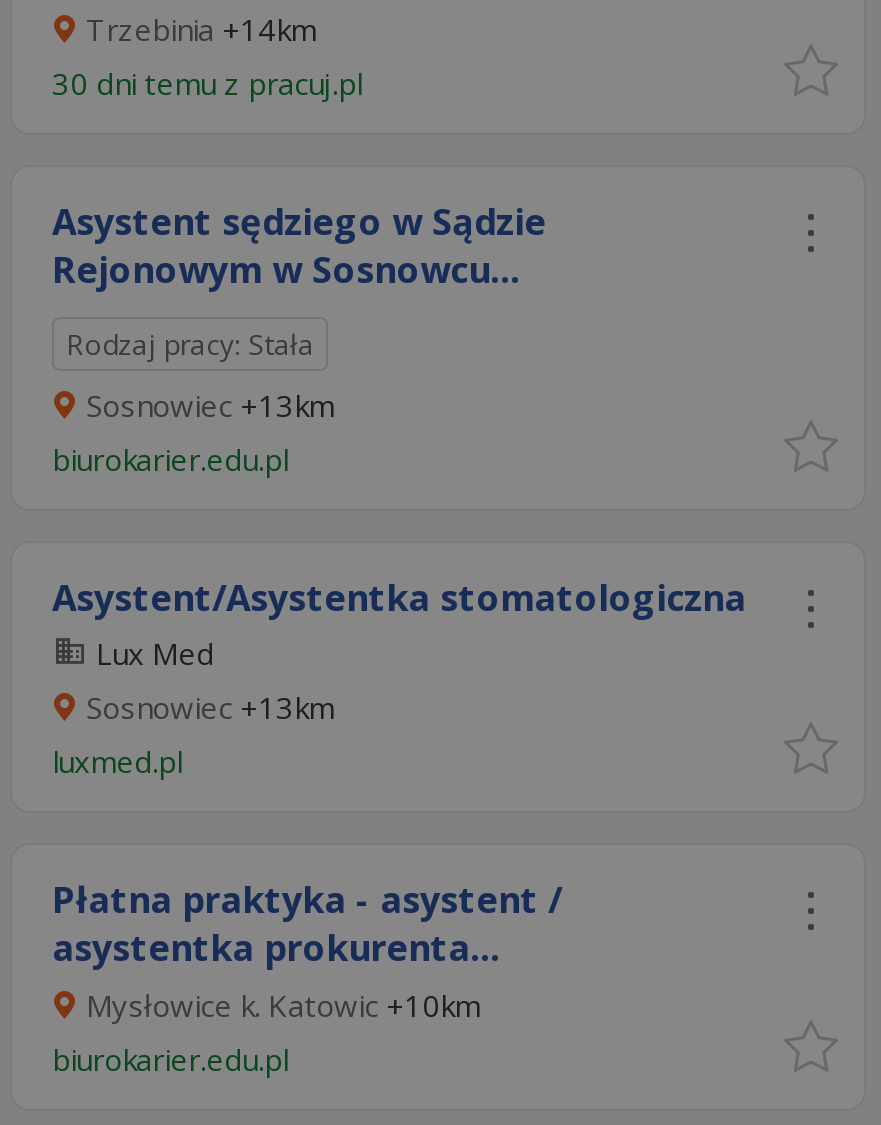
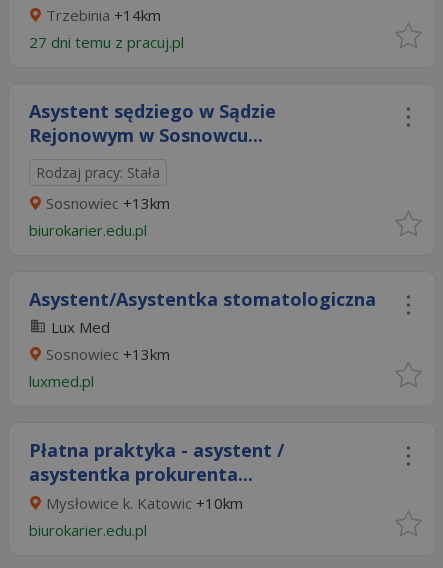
- 30 dni temu z pracuj.pl
+ 27 dni temu z pracuj.pl
